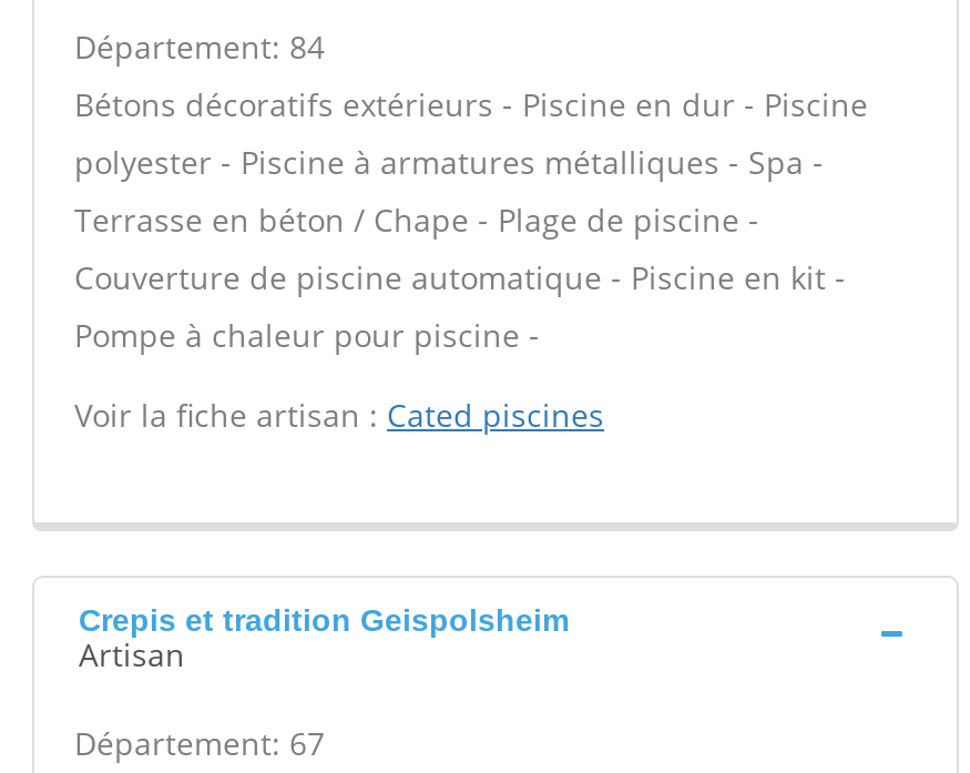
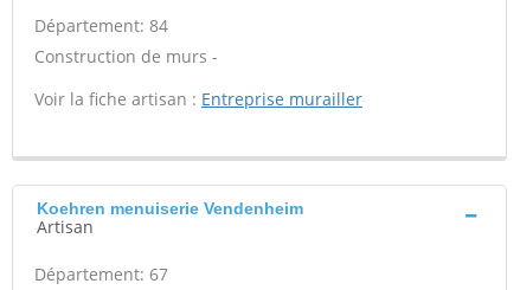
- Bétons décoratifs extérieurs - Piscine en dur - Piscine
- polyester - Piscine à armatures métalliques - Spa -
- Terrasse en béton / Chape - Plage de piscine -
- Couverture de piscine automatique - Piscine en kit -
- Pompe à chaleur pour piscine -
+ Construction de murs -

- Voir la fiche artisan : Cated piscines
+ Voir la fiche artisan : Entreprise murailler

- Crepis et tradition Geispolsheim
+ Koehren menuiserie Vendenheim
